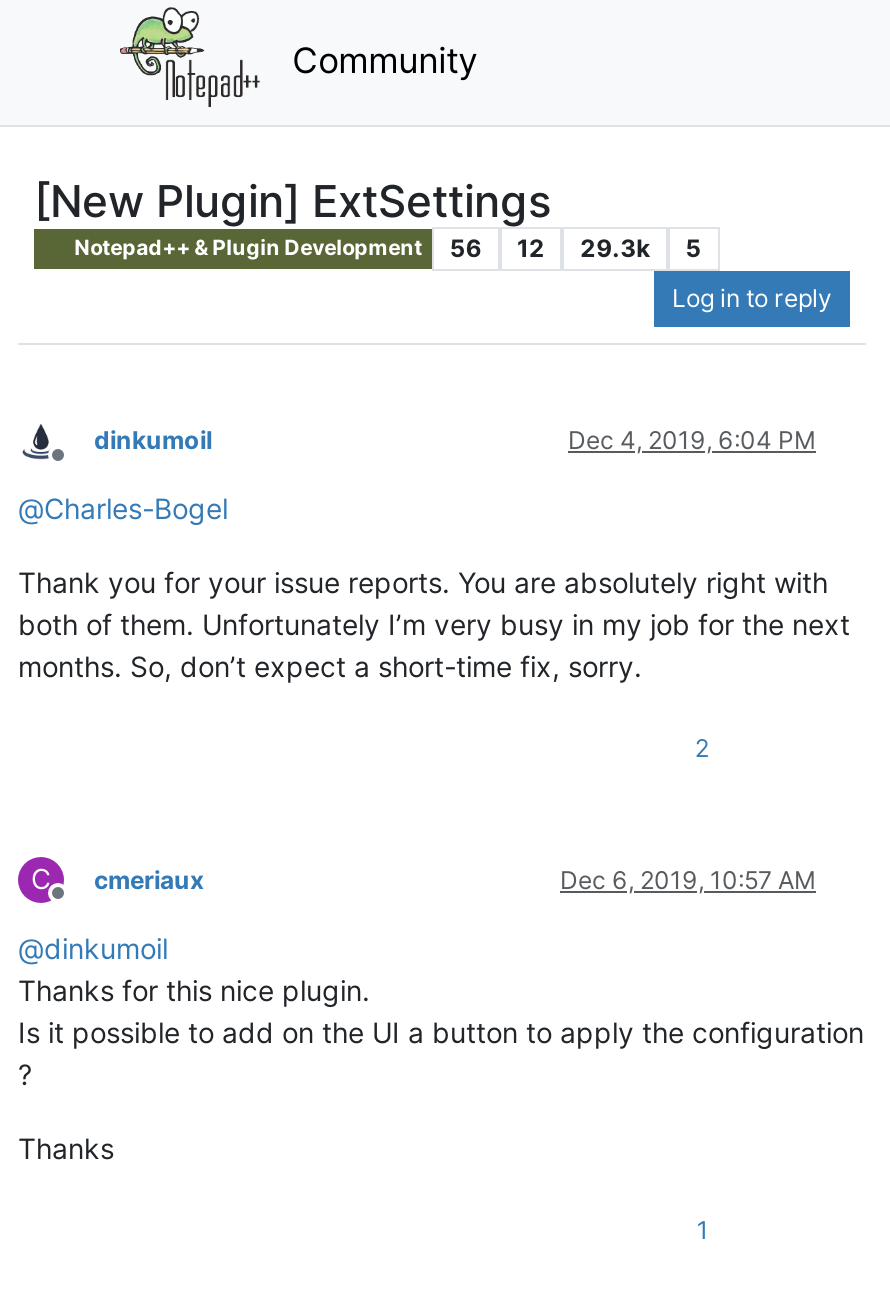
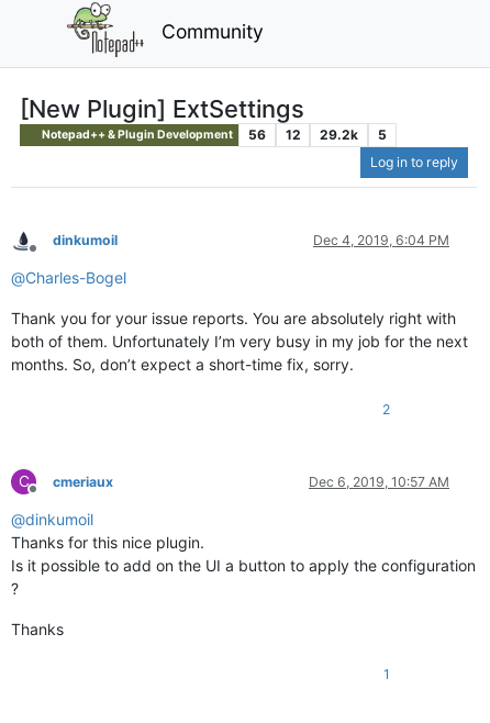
- Notepad++ & Plugin Development 56 12 29.3k 5
+ Notepad++ & Plugin Development 56 12 29.2k 5
